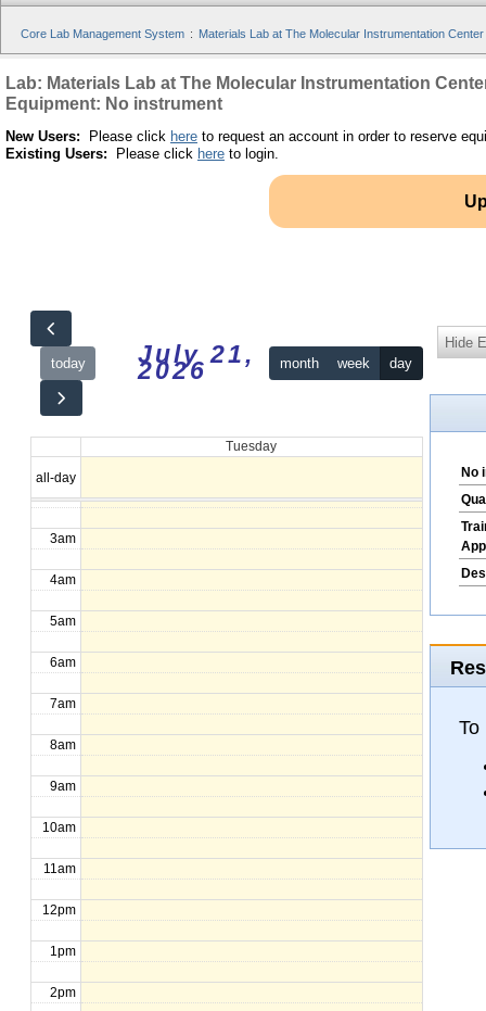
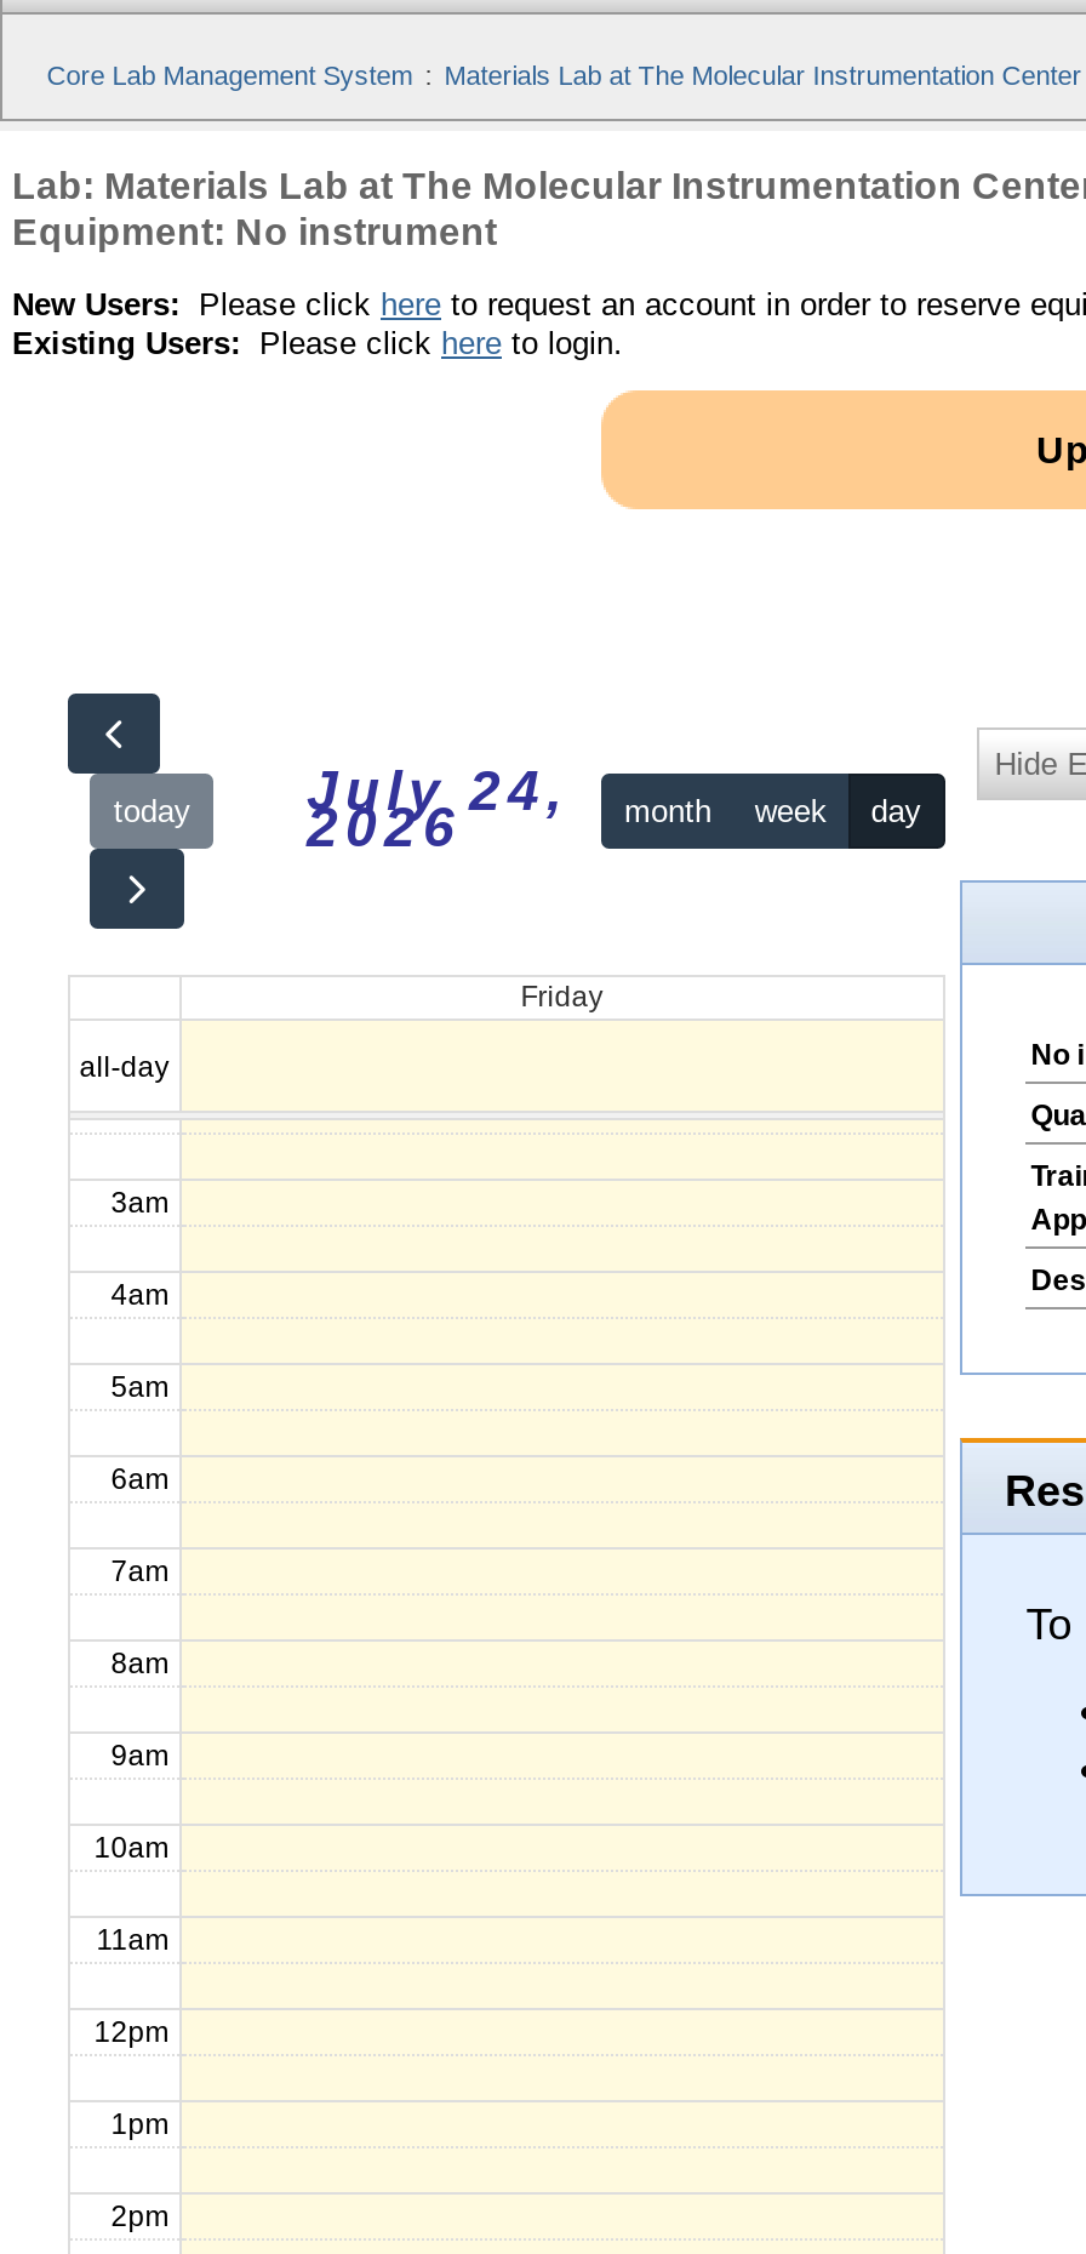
- July 21, month week day
+ July 24, month week day

- Tuesday
+ Friday
